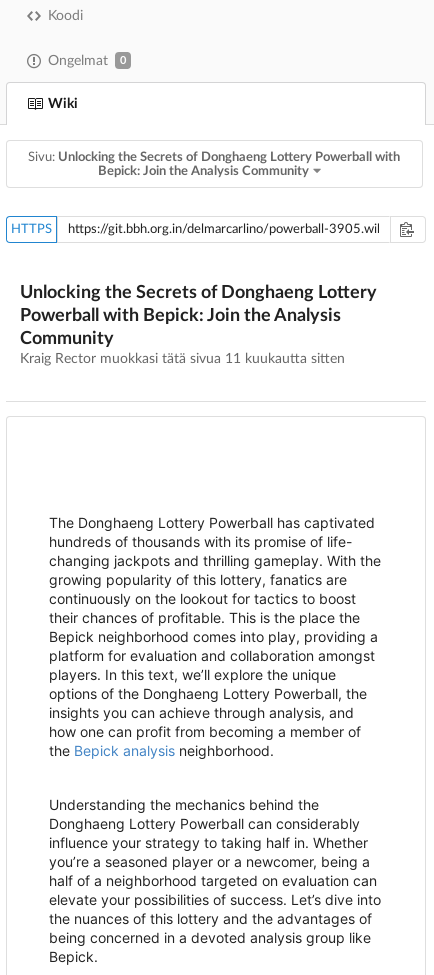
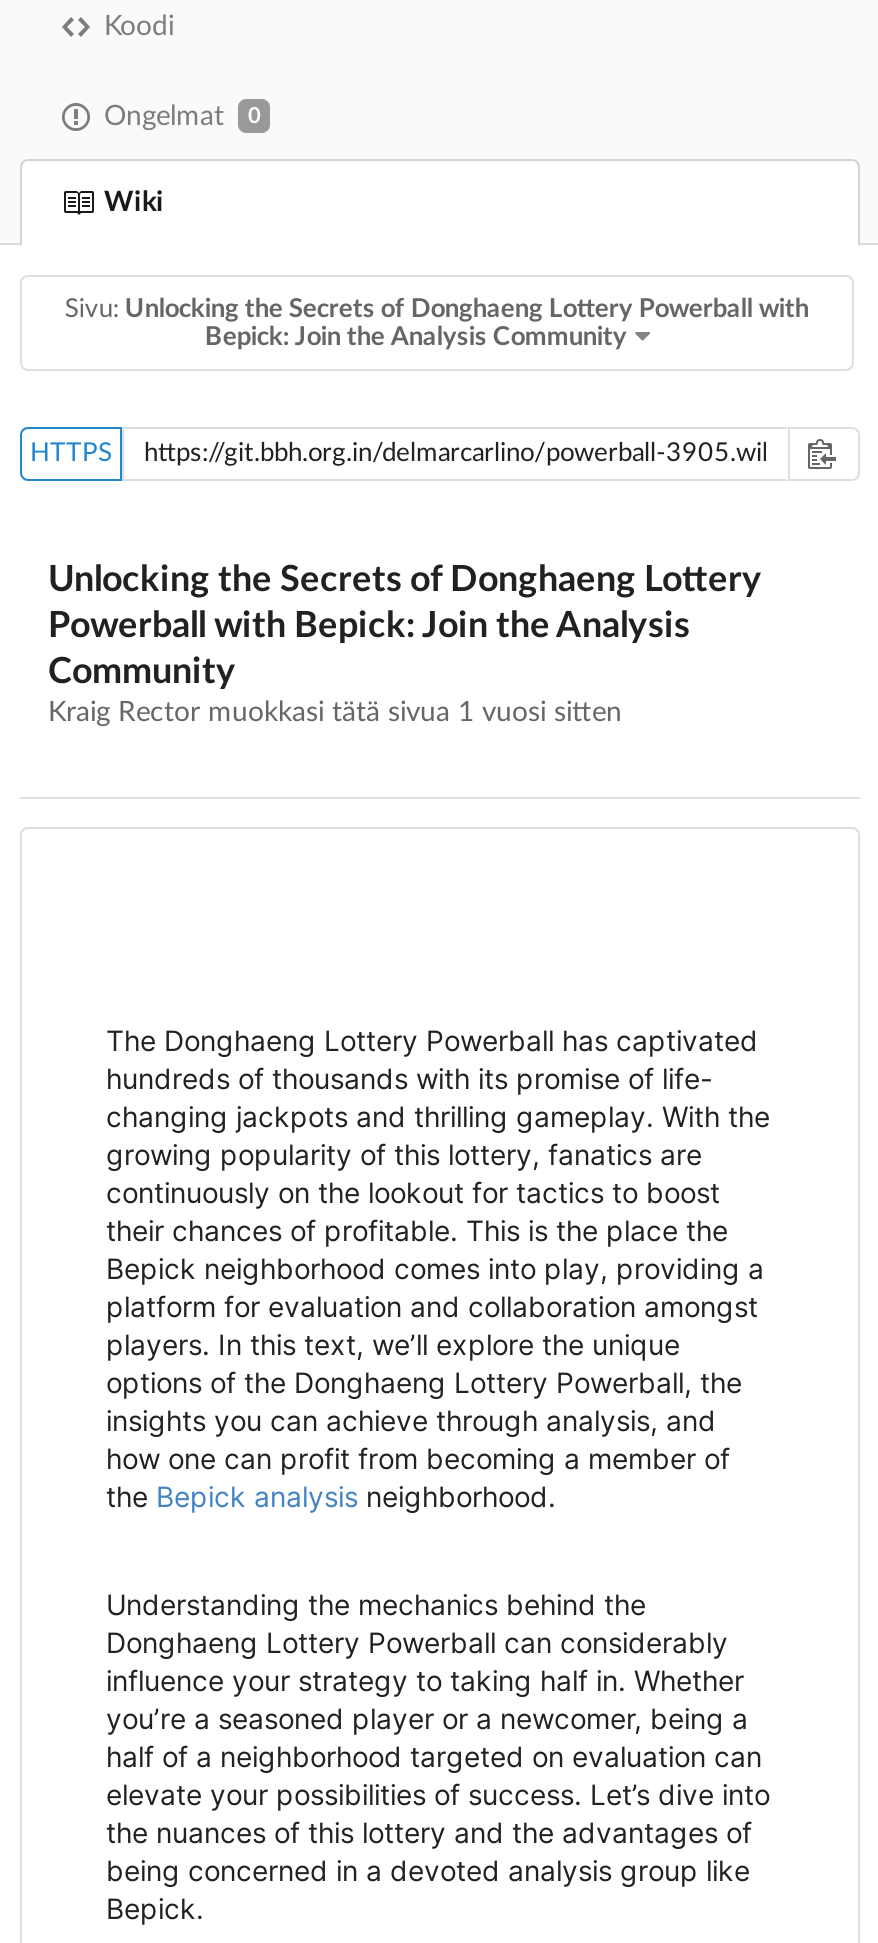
- Kraig Rector muokkasi tätä sivua 11 kuukautta sitten
+ Kraig Rector muokkasi tätä sivua 1 vuosi sitten
